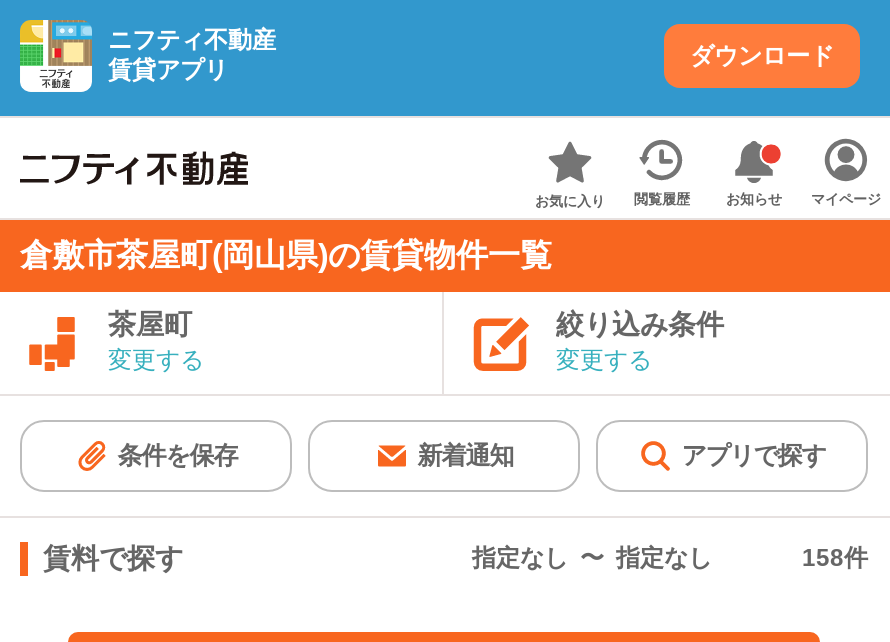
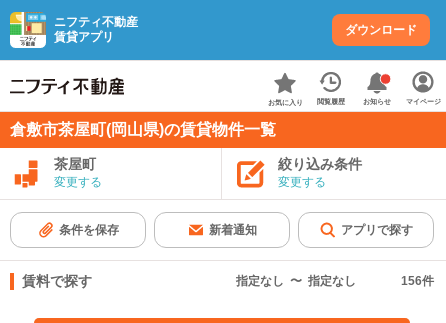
- 158件
+ 156件
